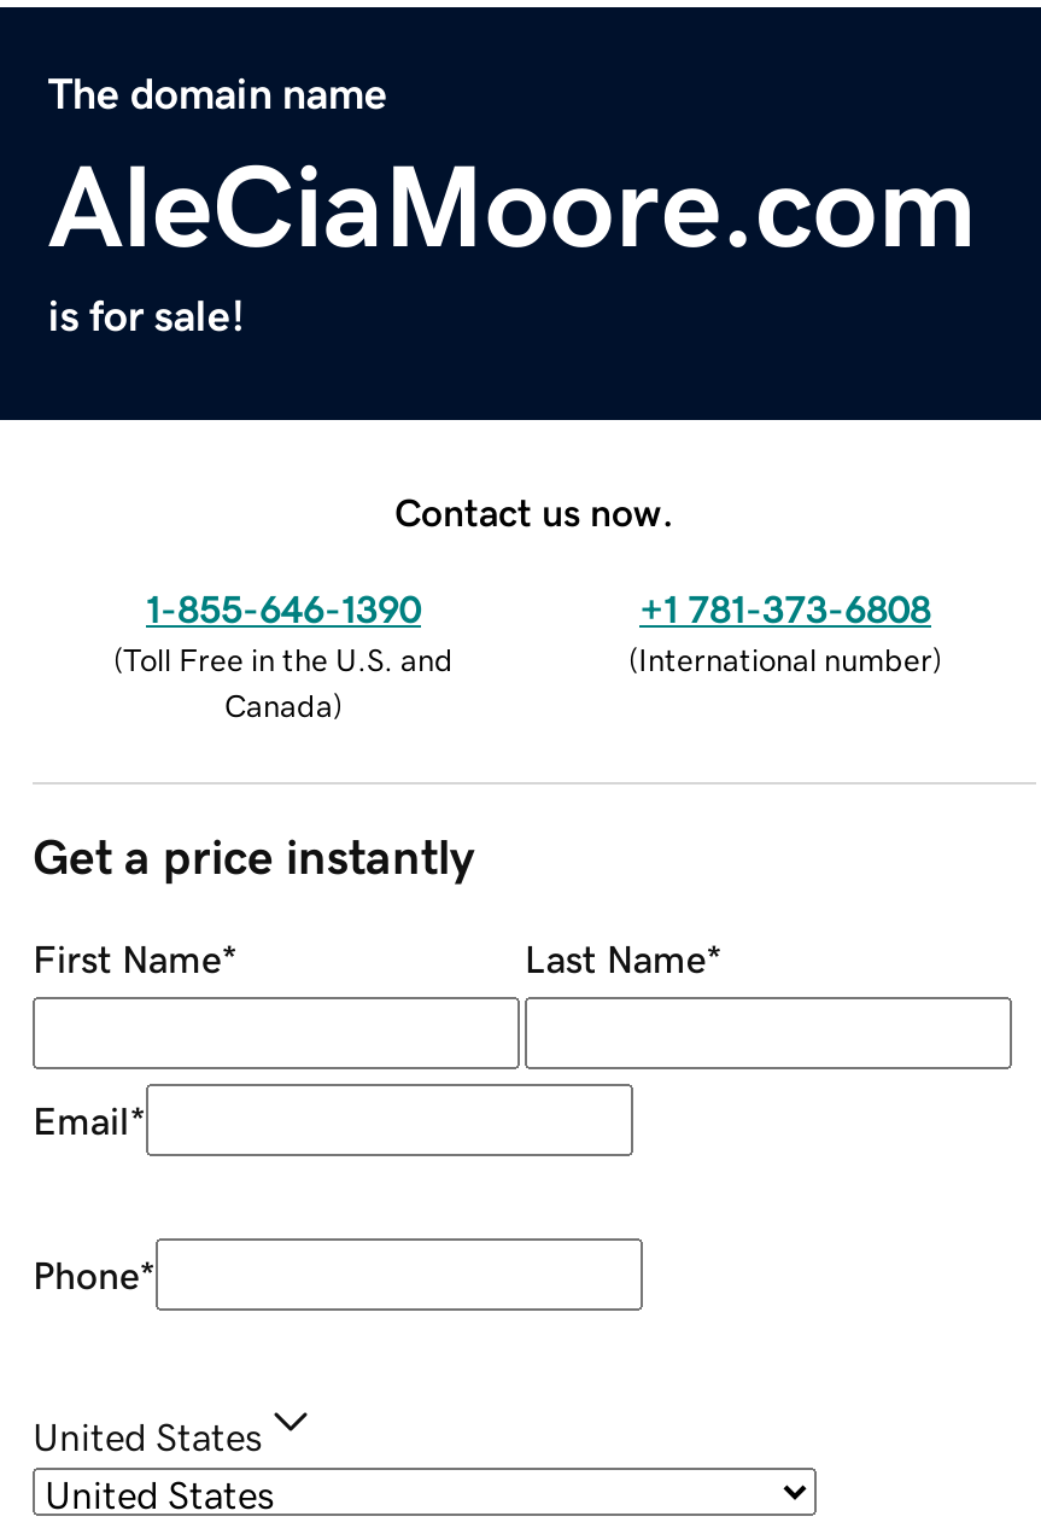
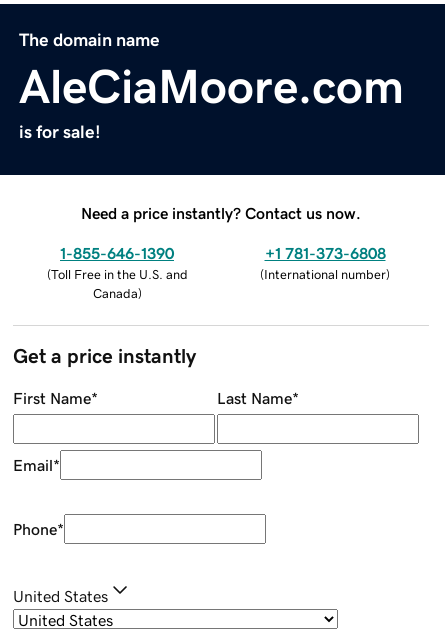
- Contact us now.
+ Need a price instantly? Contact us now.
